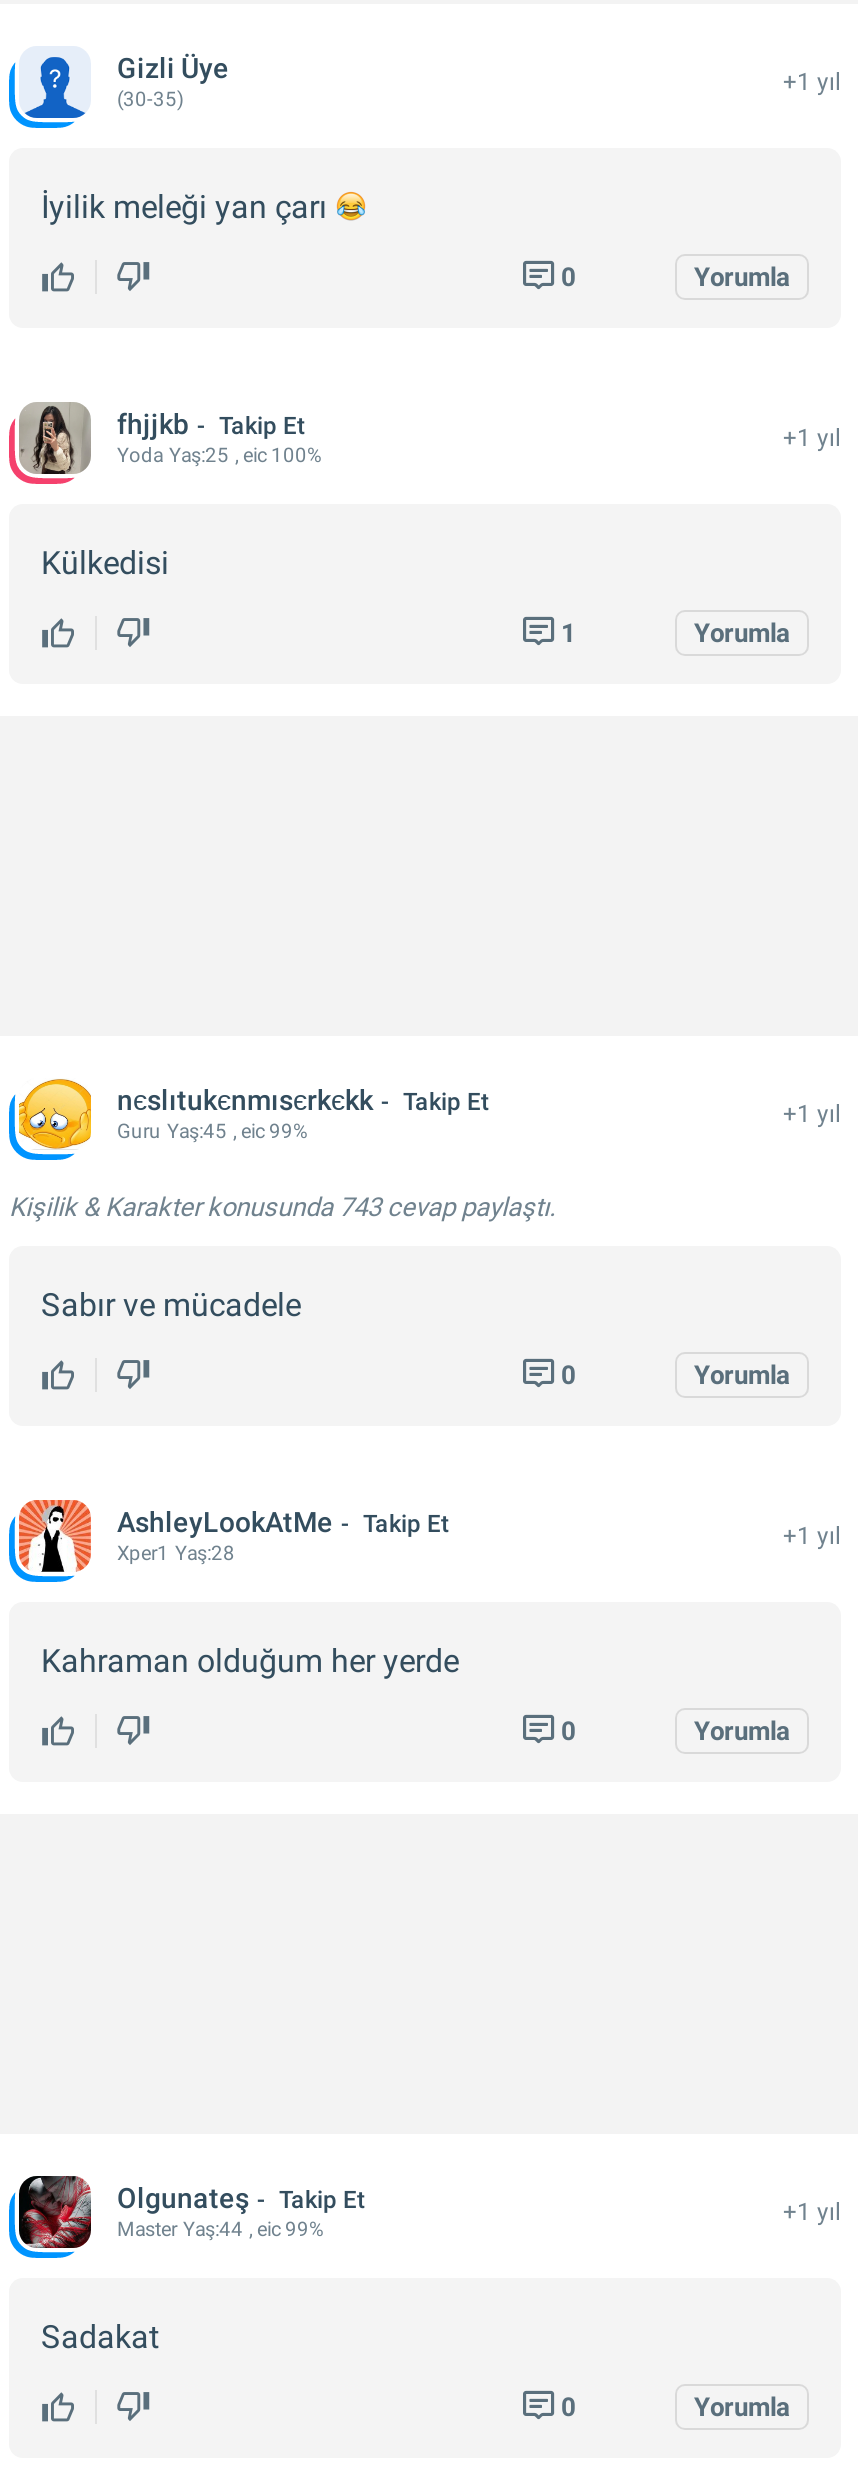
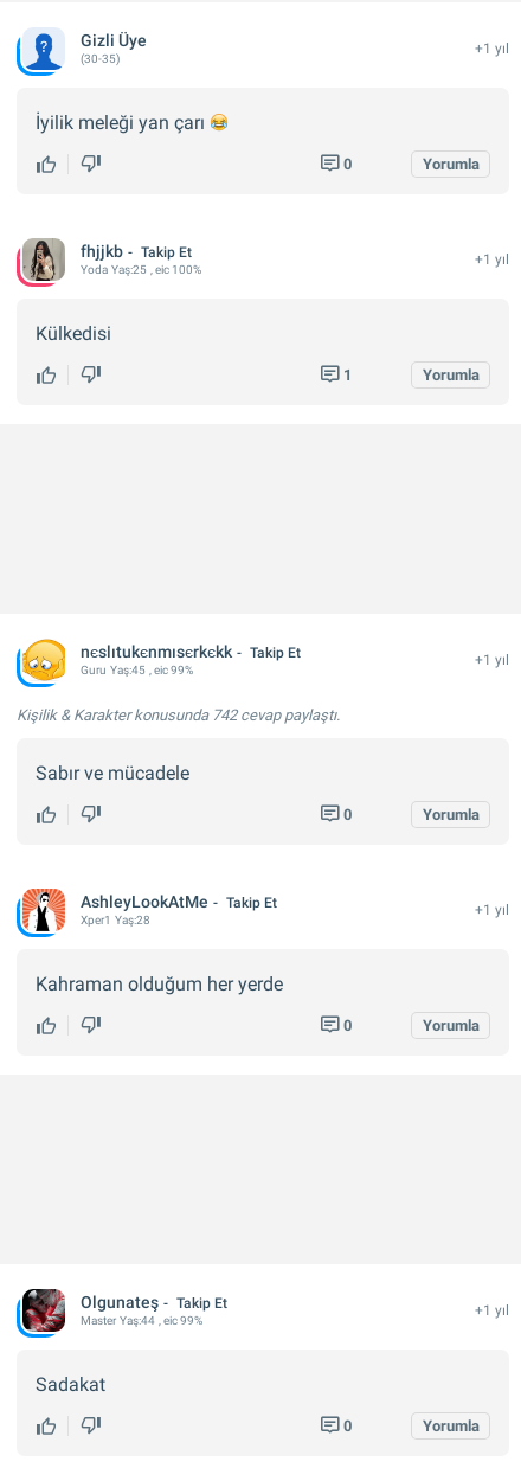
- Kişilik & Karakter konusunda 743 cevap paylaştı.
+ Kişilik & Karakter konusunda 742 cevap paylaştı.
